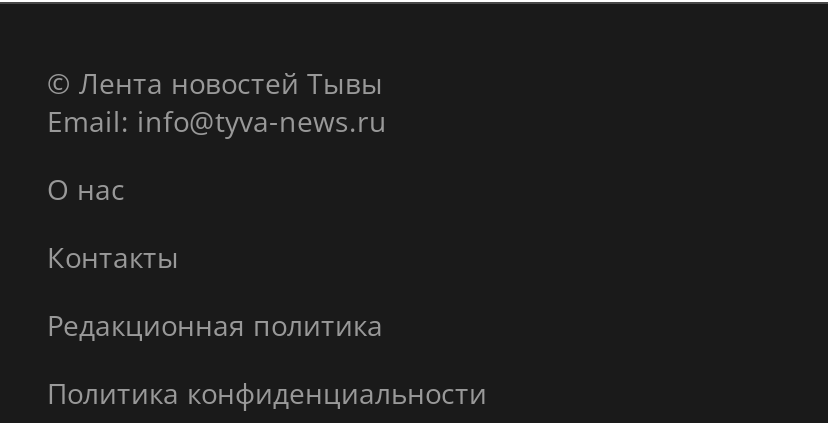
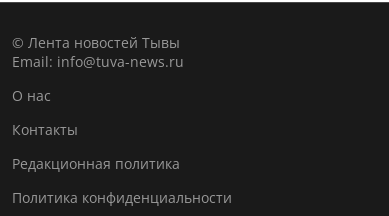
- Email: info@tyva-news.ru
+ Email: info@tuva-news.ru
